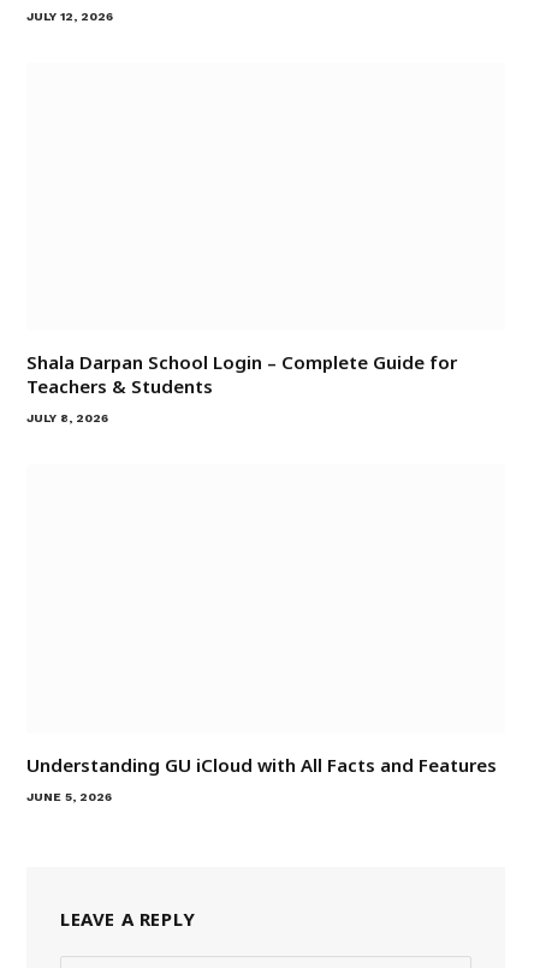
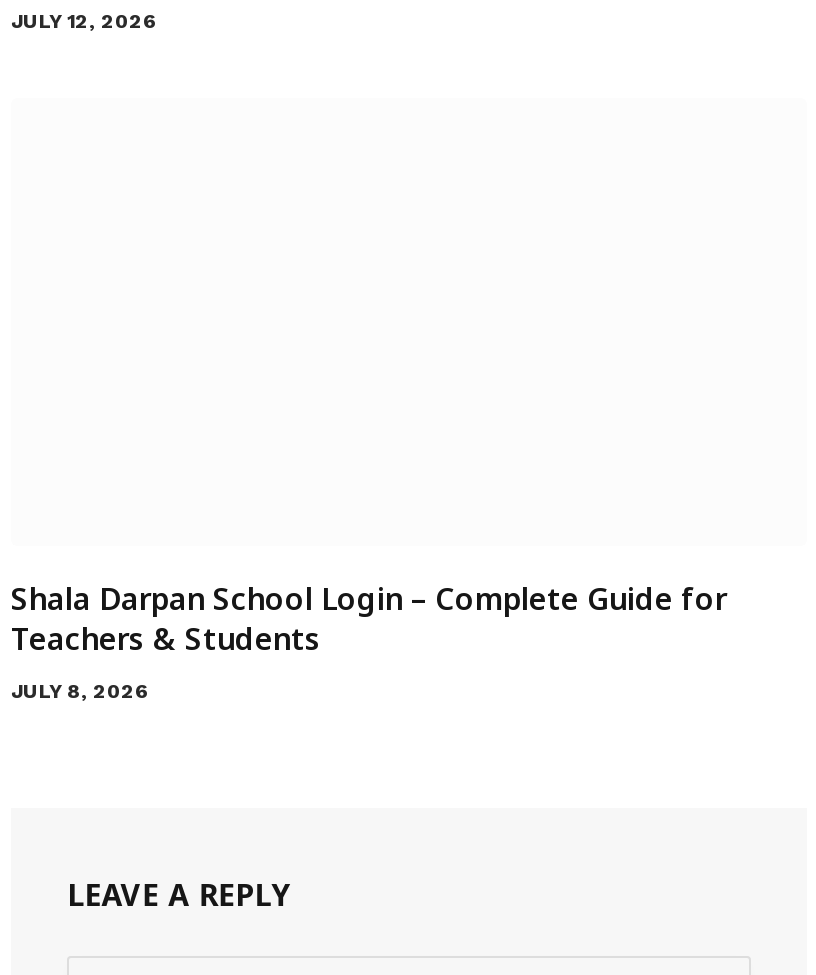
- Understanding GU iCloud with All Facts and Features
- JUNE 5, 2026
